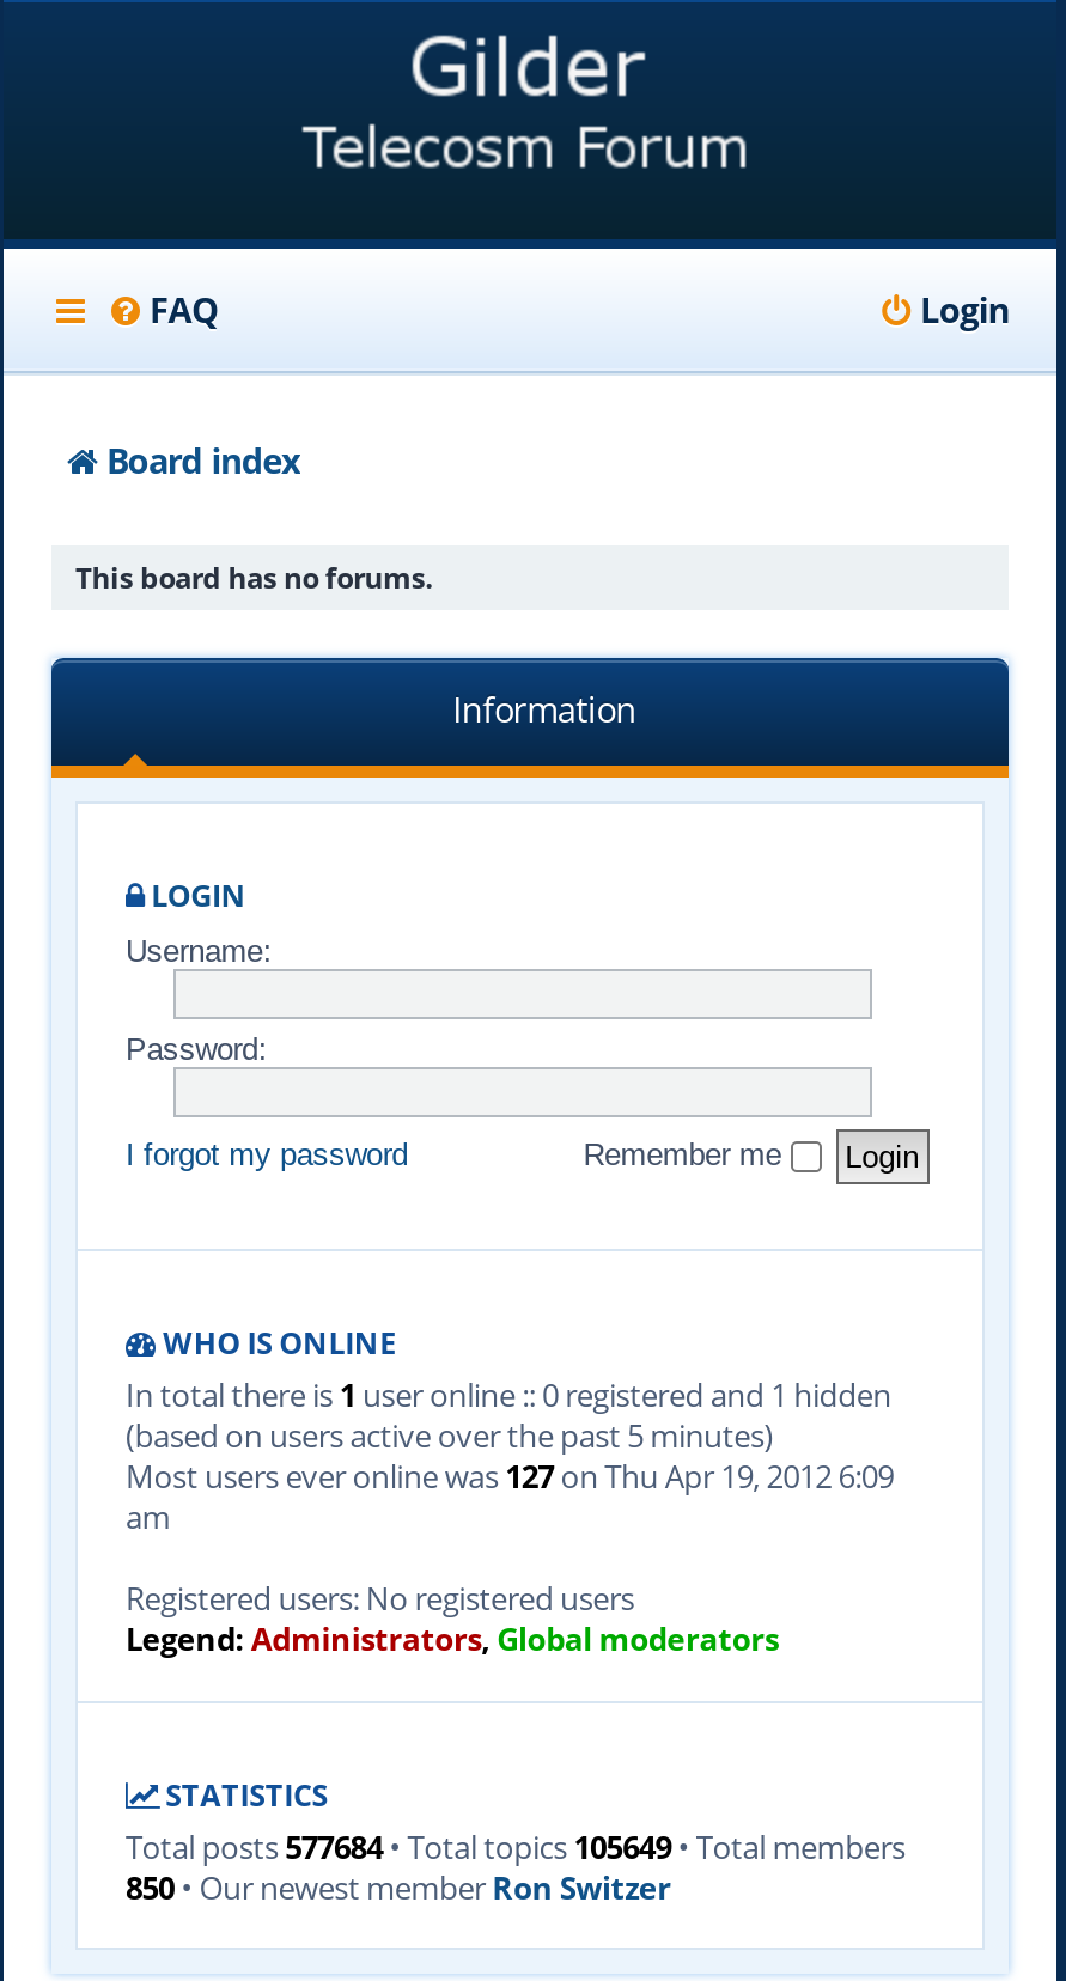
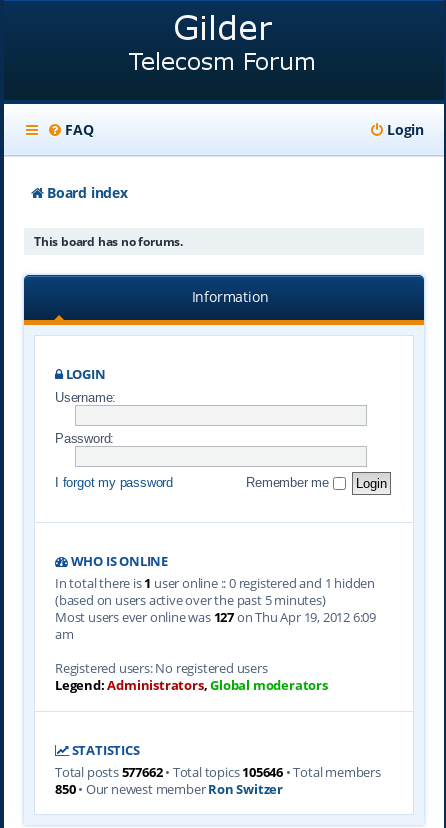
- Total posts 577684• Total topics 105649 • Total members
+ Total posts 577662• Total topics 105646 • Total members
